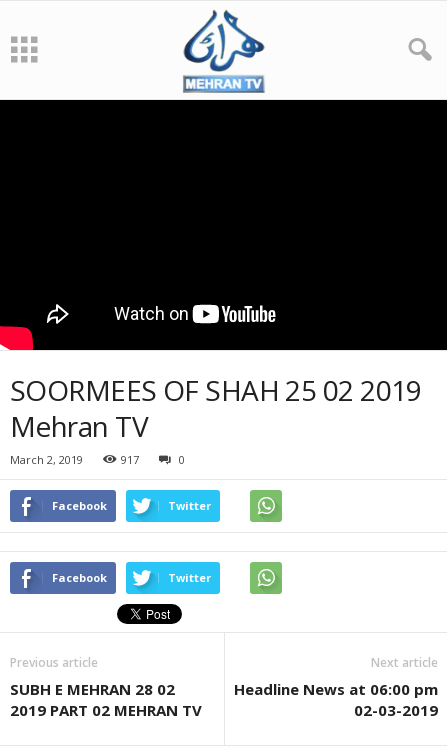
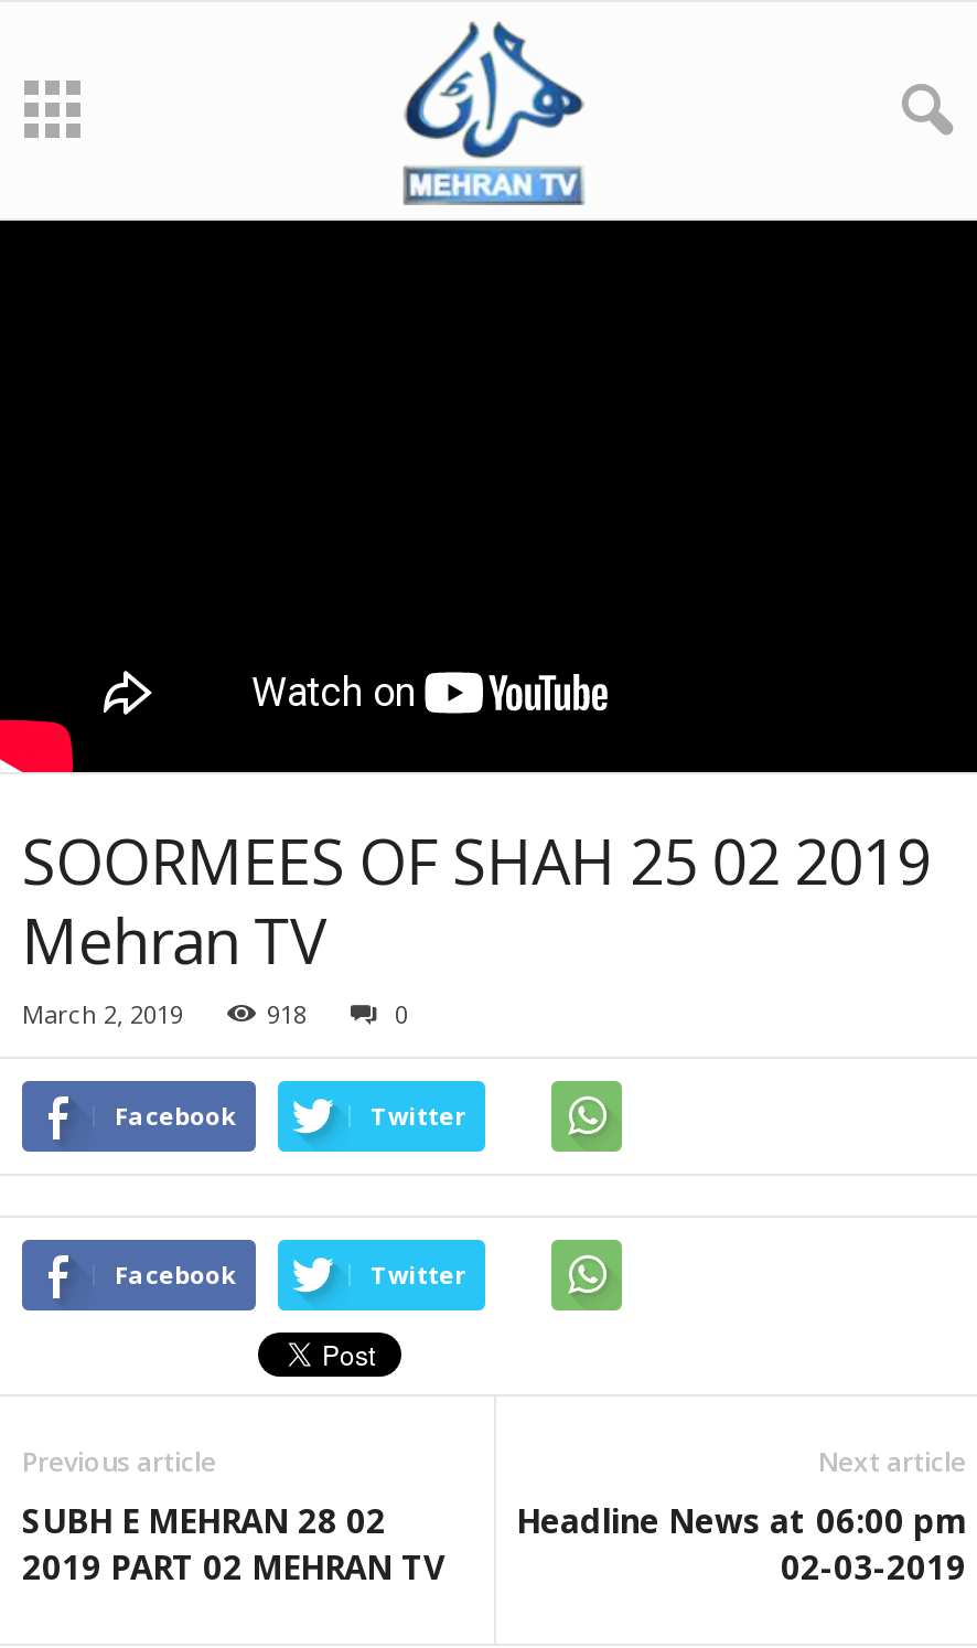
- 917
+ 918
